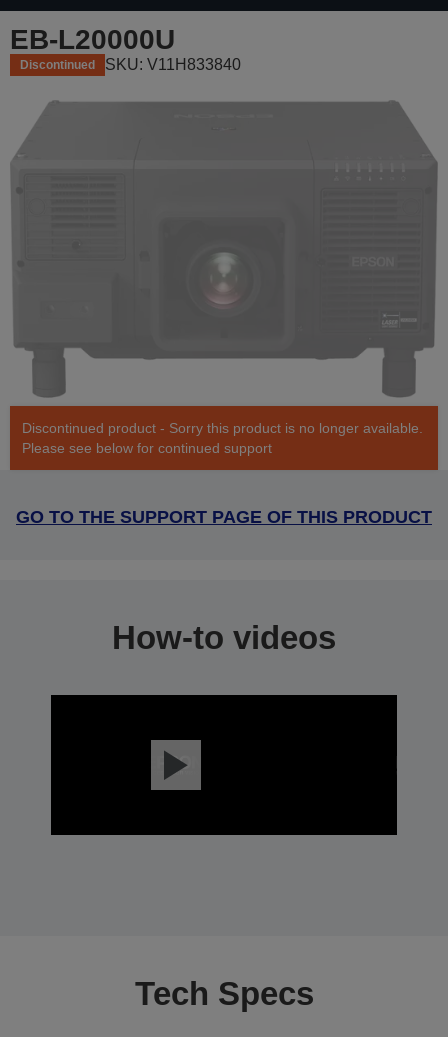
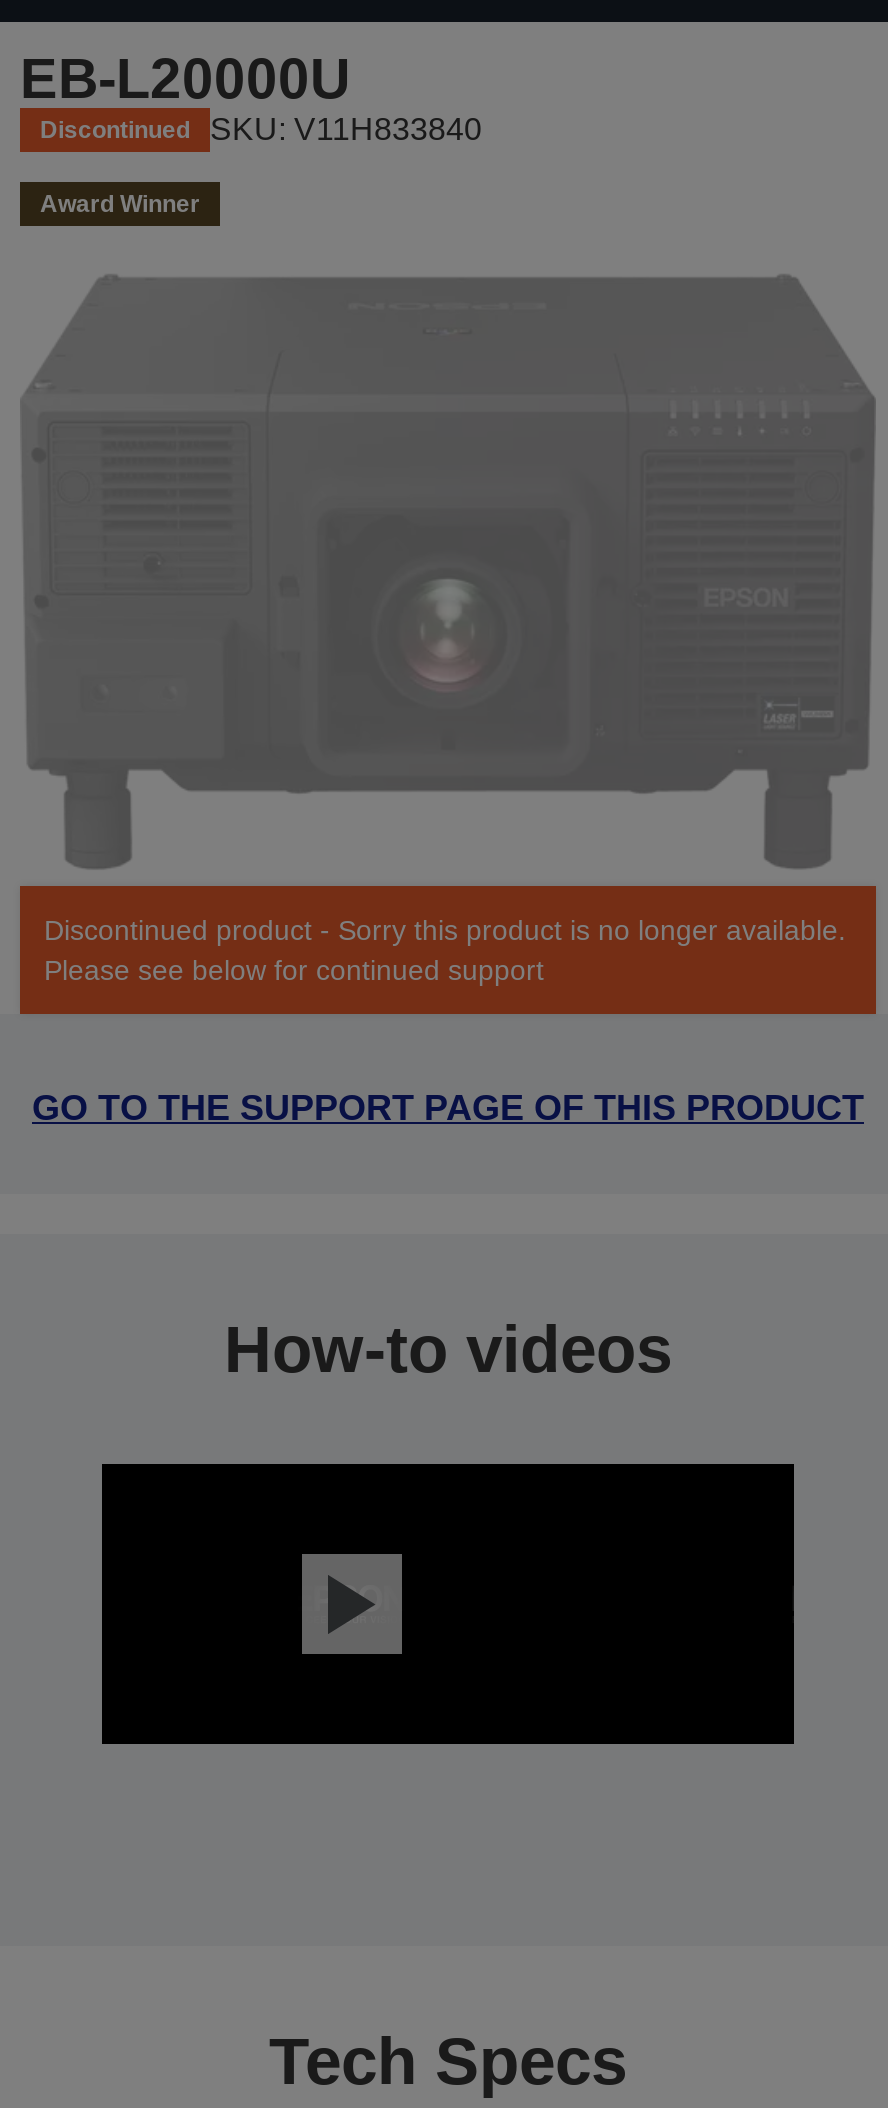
+ Award Winner
